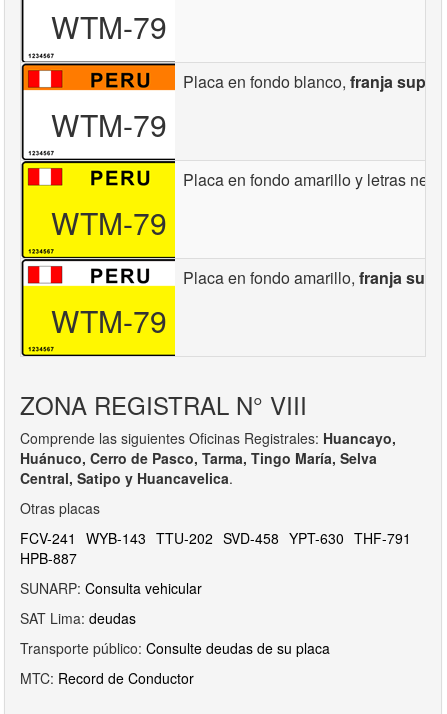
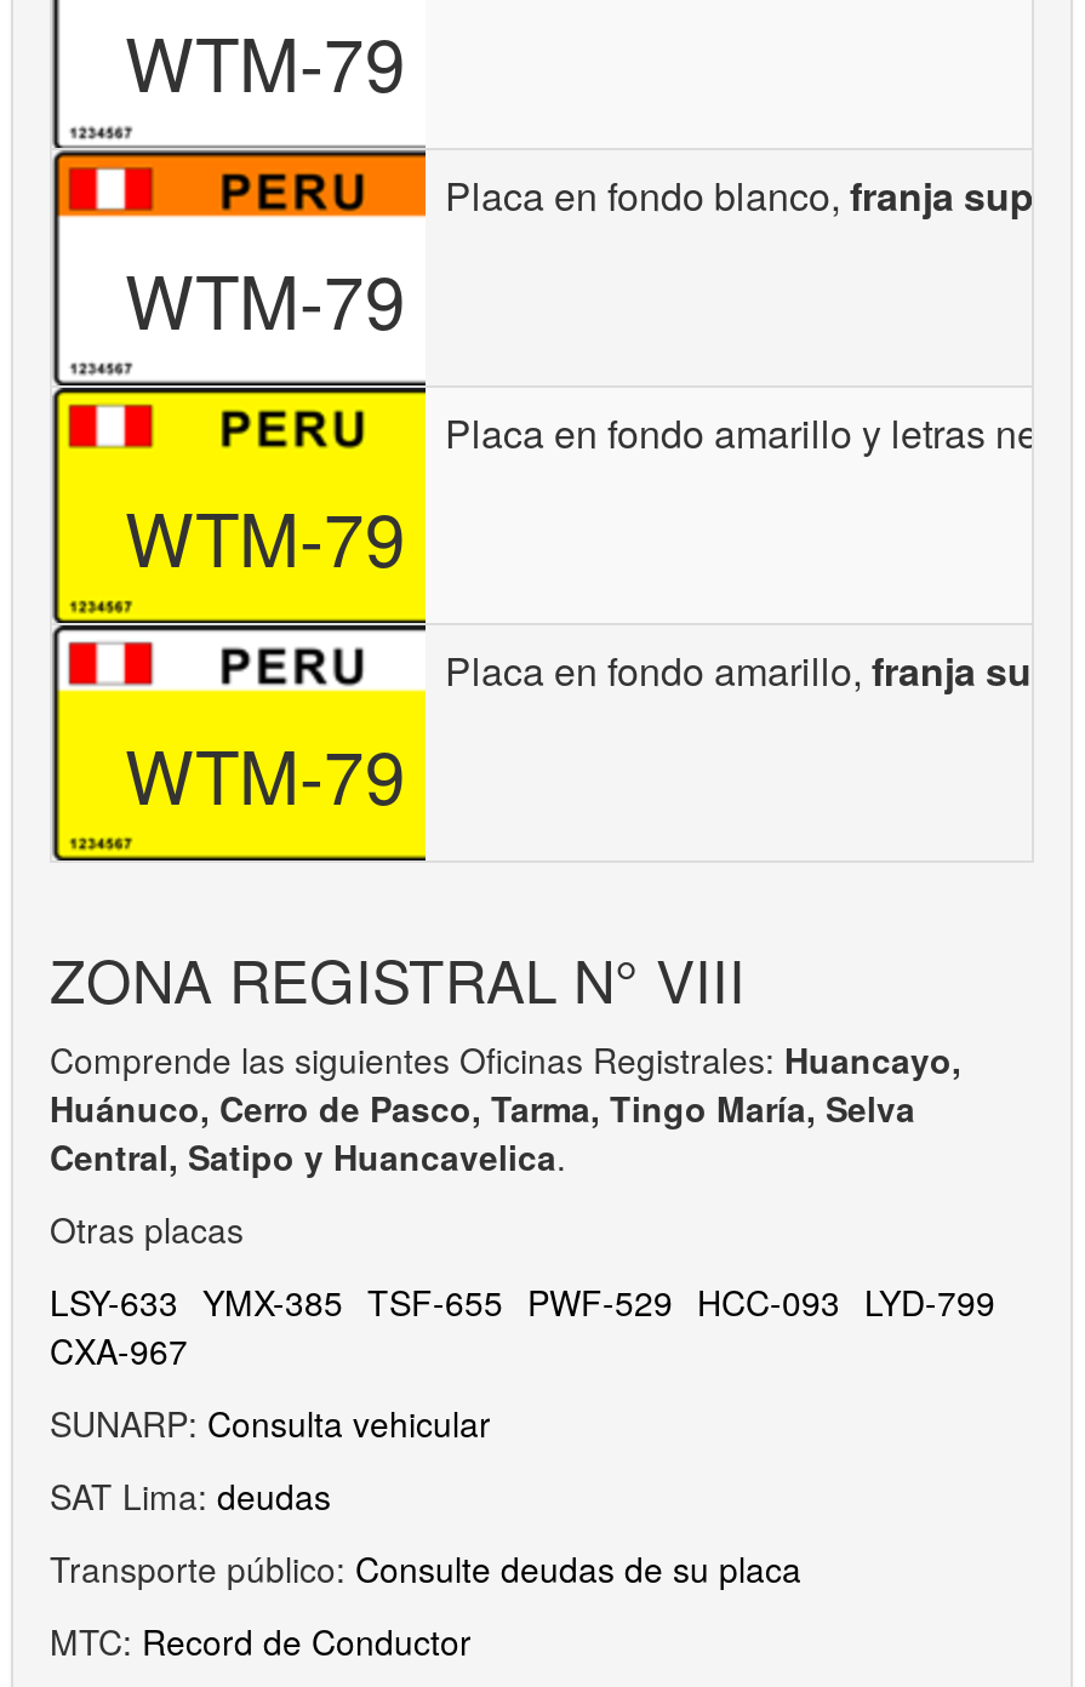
- FCV-241 WYB-143 TTU-202 SVD-458 YPT-630 THF-791
- HPB-887
+ LSY-633 YMX-385 TSF-655 PWF-529 HCC-093 LYD-799
+ CXA-967
